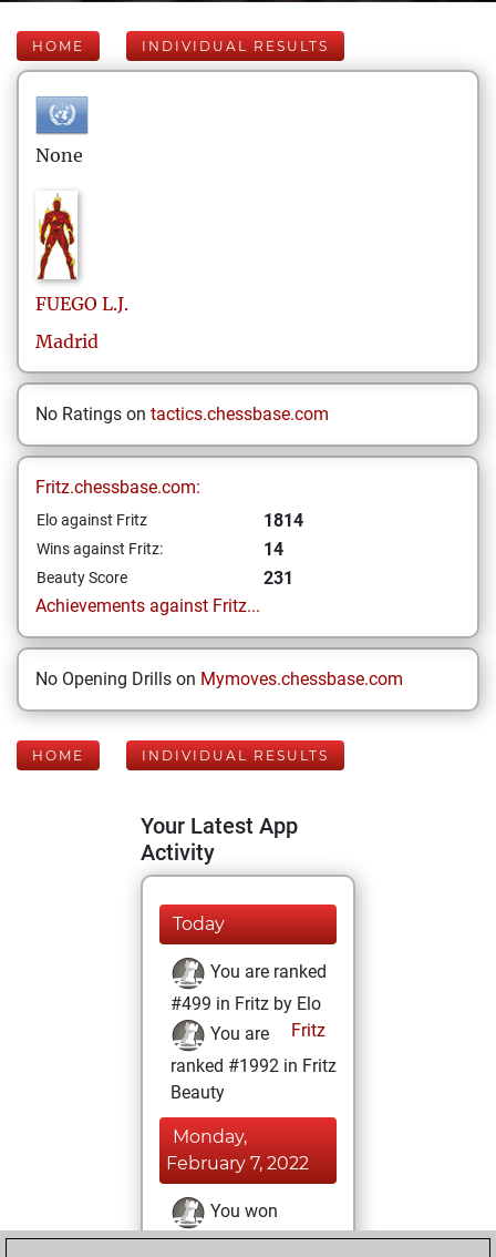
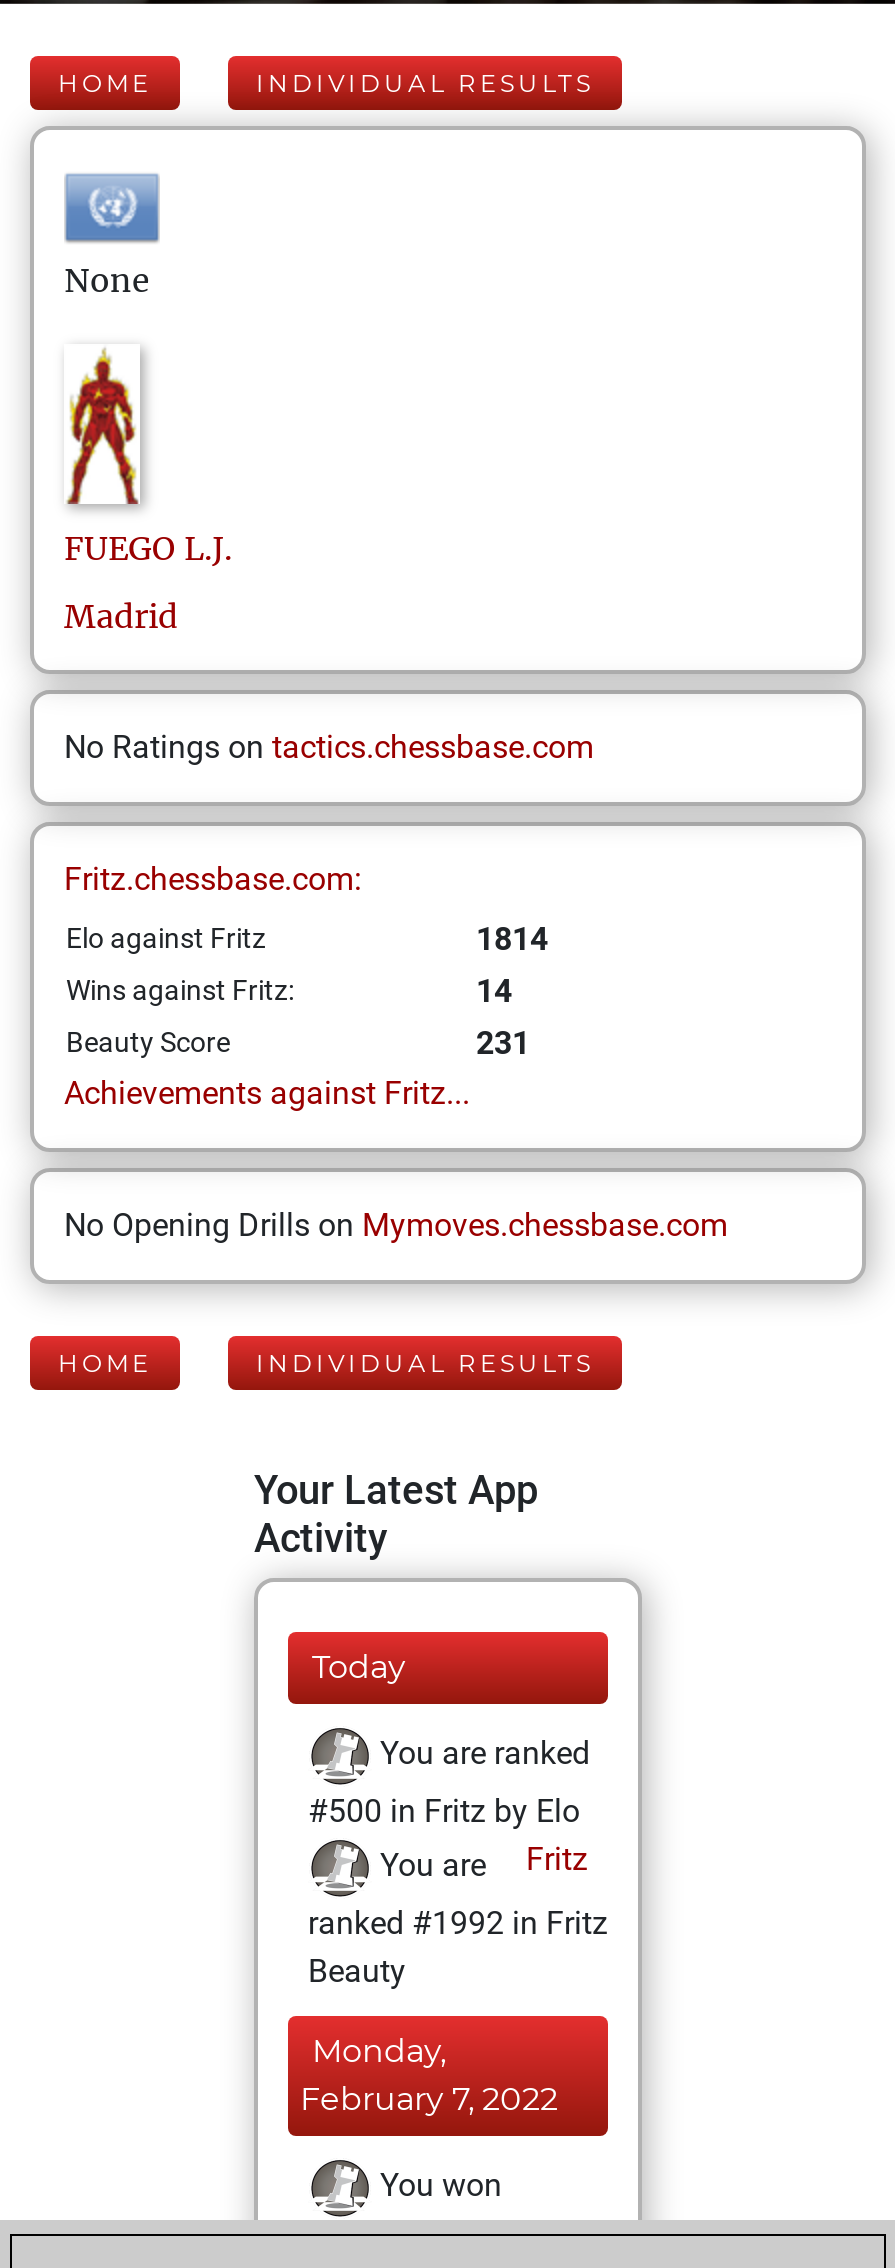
- #499 in Fritz by Elo
+ #500 in Fritz by Elo
